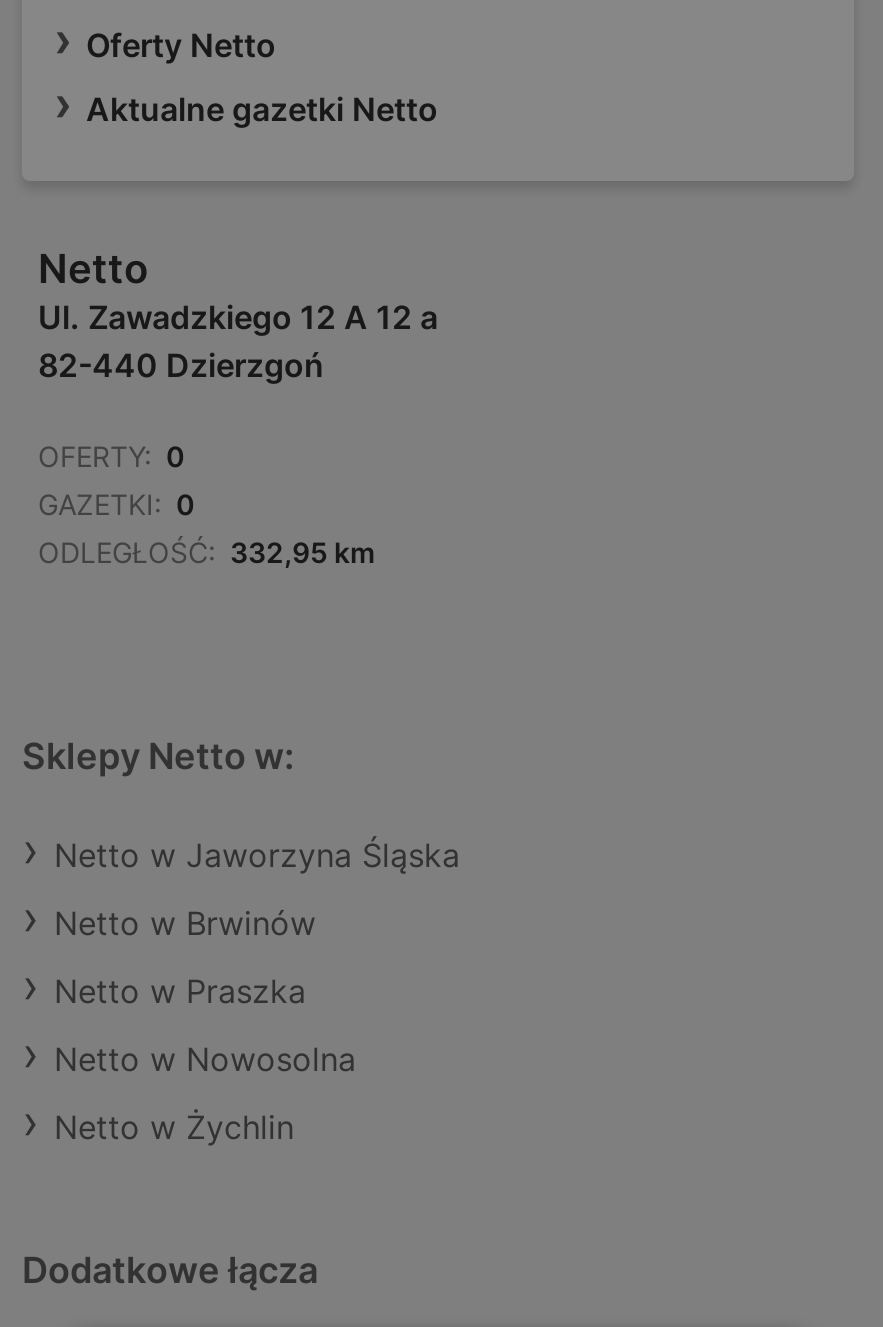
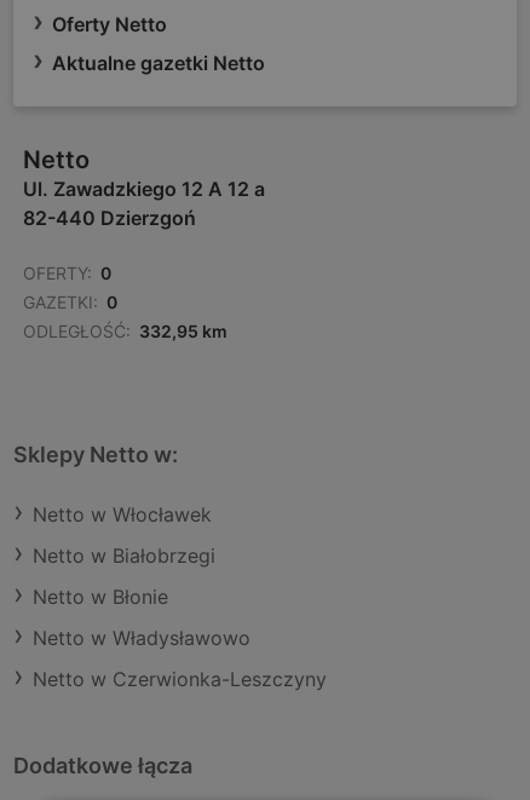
- Netto w Jaworzyna Śląska
+ Netto w Włocławek

- Netto w Brwinów
+ Netto w Białobrzegi

- Netto w Praszka
+ Netto w Błonie

- Netto w Nowosolna
+ Netto w Władysławowo

- Netto w Żychlin
+ Netto w Czerwionka-Leszczyny
